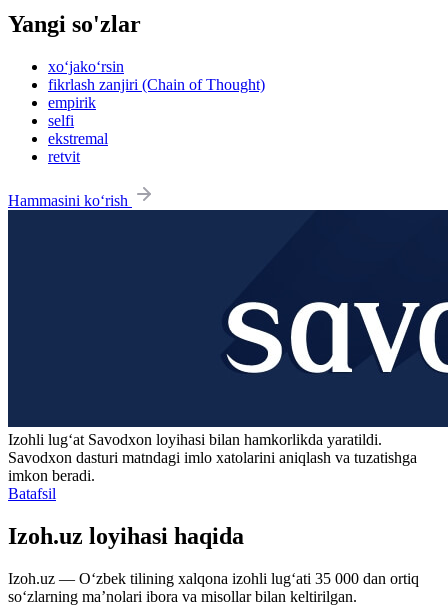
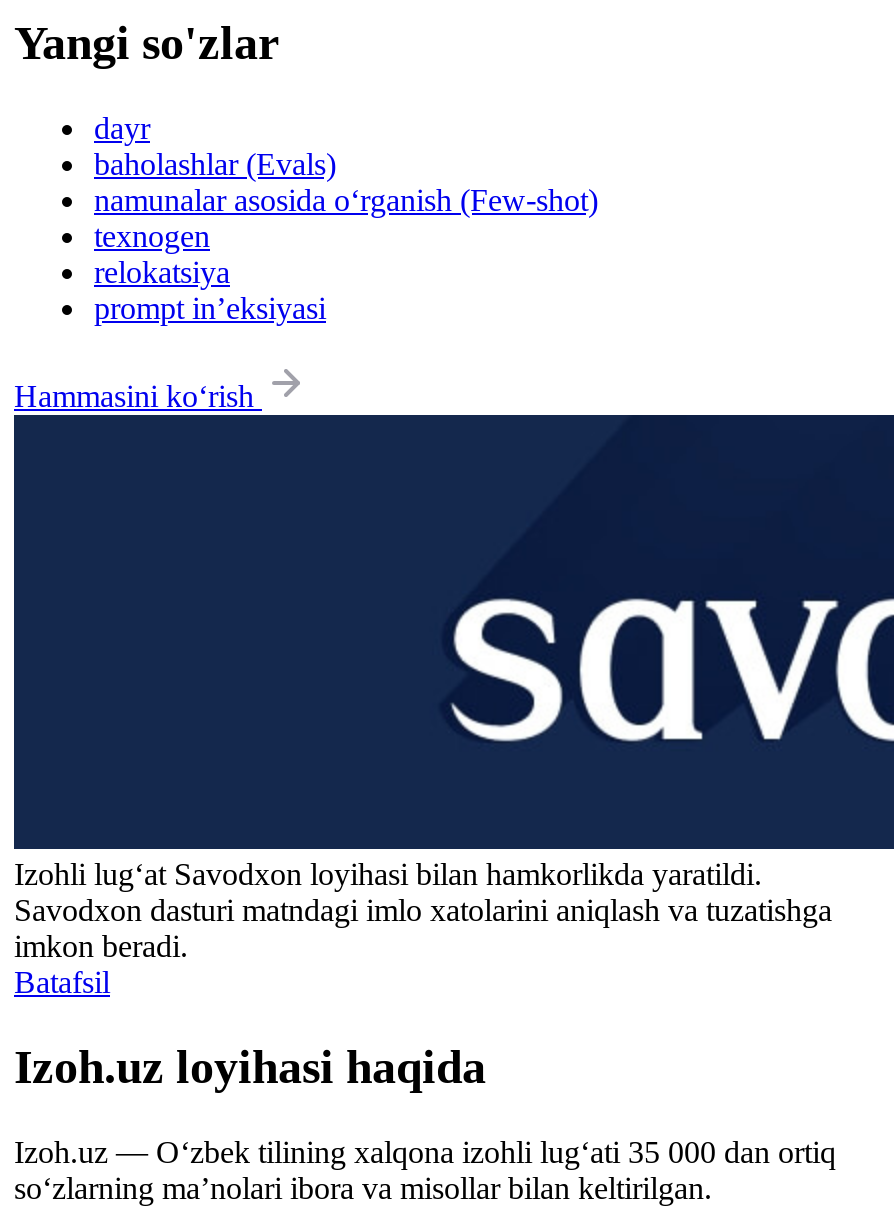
- xo‘jako‘rsin
- fikrlash zanjiri (Chain of Thought)
- empirik
- selfi
- ekstremal
- retvit
+ dayr
+ baholashlar (Evals)
+ namunalar asosida o‘rganish (Few-shot)
+ texnogen
+ relokatsiya
+ prompt in’eksiyasi
